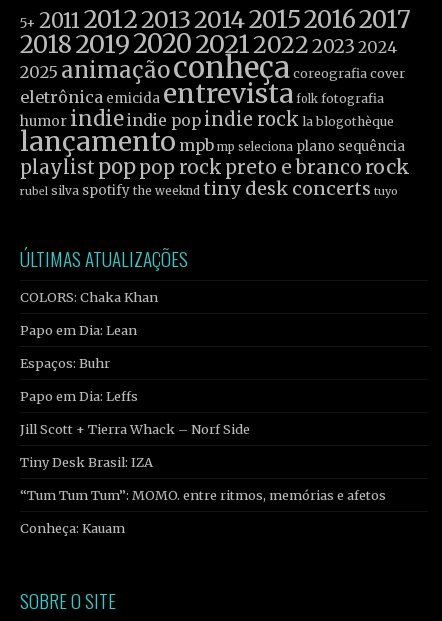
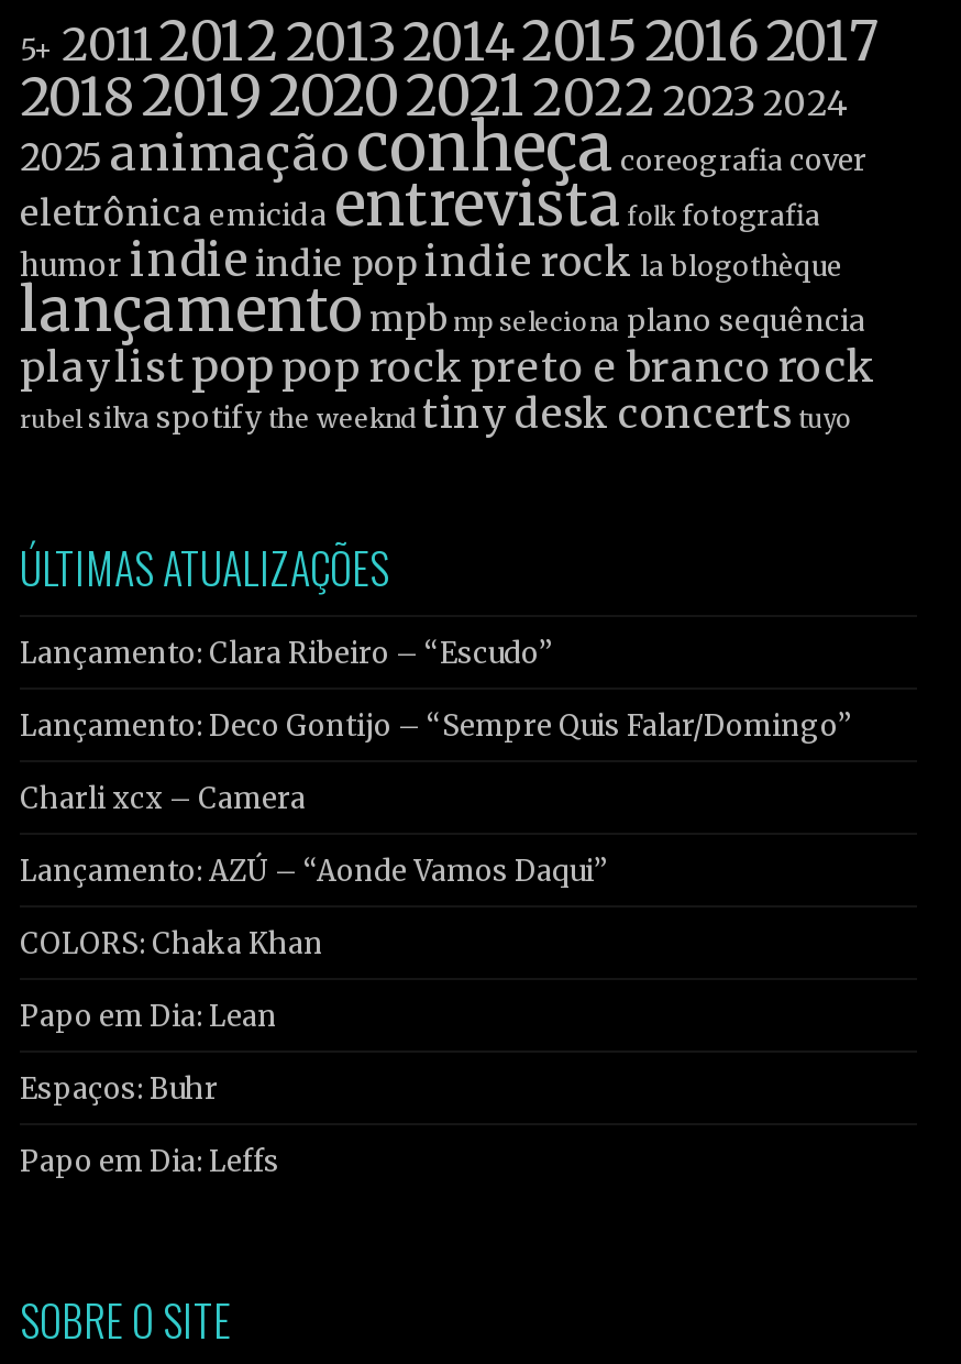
+ Lançamento: Clara Ribeiro – “Escudo”
+ Lançamento: Deco Gontijo – “Sempre Quis Falar/Domingo”
+ Charli xcx – Camera
+ Lançamento: AZÚ – “Aonde Vamos Daqui”

moved down: COLORS: Chaka Khan | Papo em Dia: Lean | Espaços: Buhr | Papo em Dia: Leffs

- Jill Scott + Tierra Whack – Norf Side
- Tiny Desk Brasil: IZA
- “Tum Tum Tum”: MOMO. entre ritmos, memórias e afetos
- Conheça: Kauam
